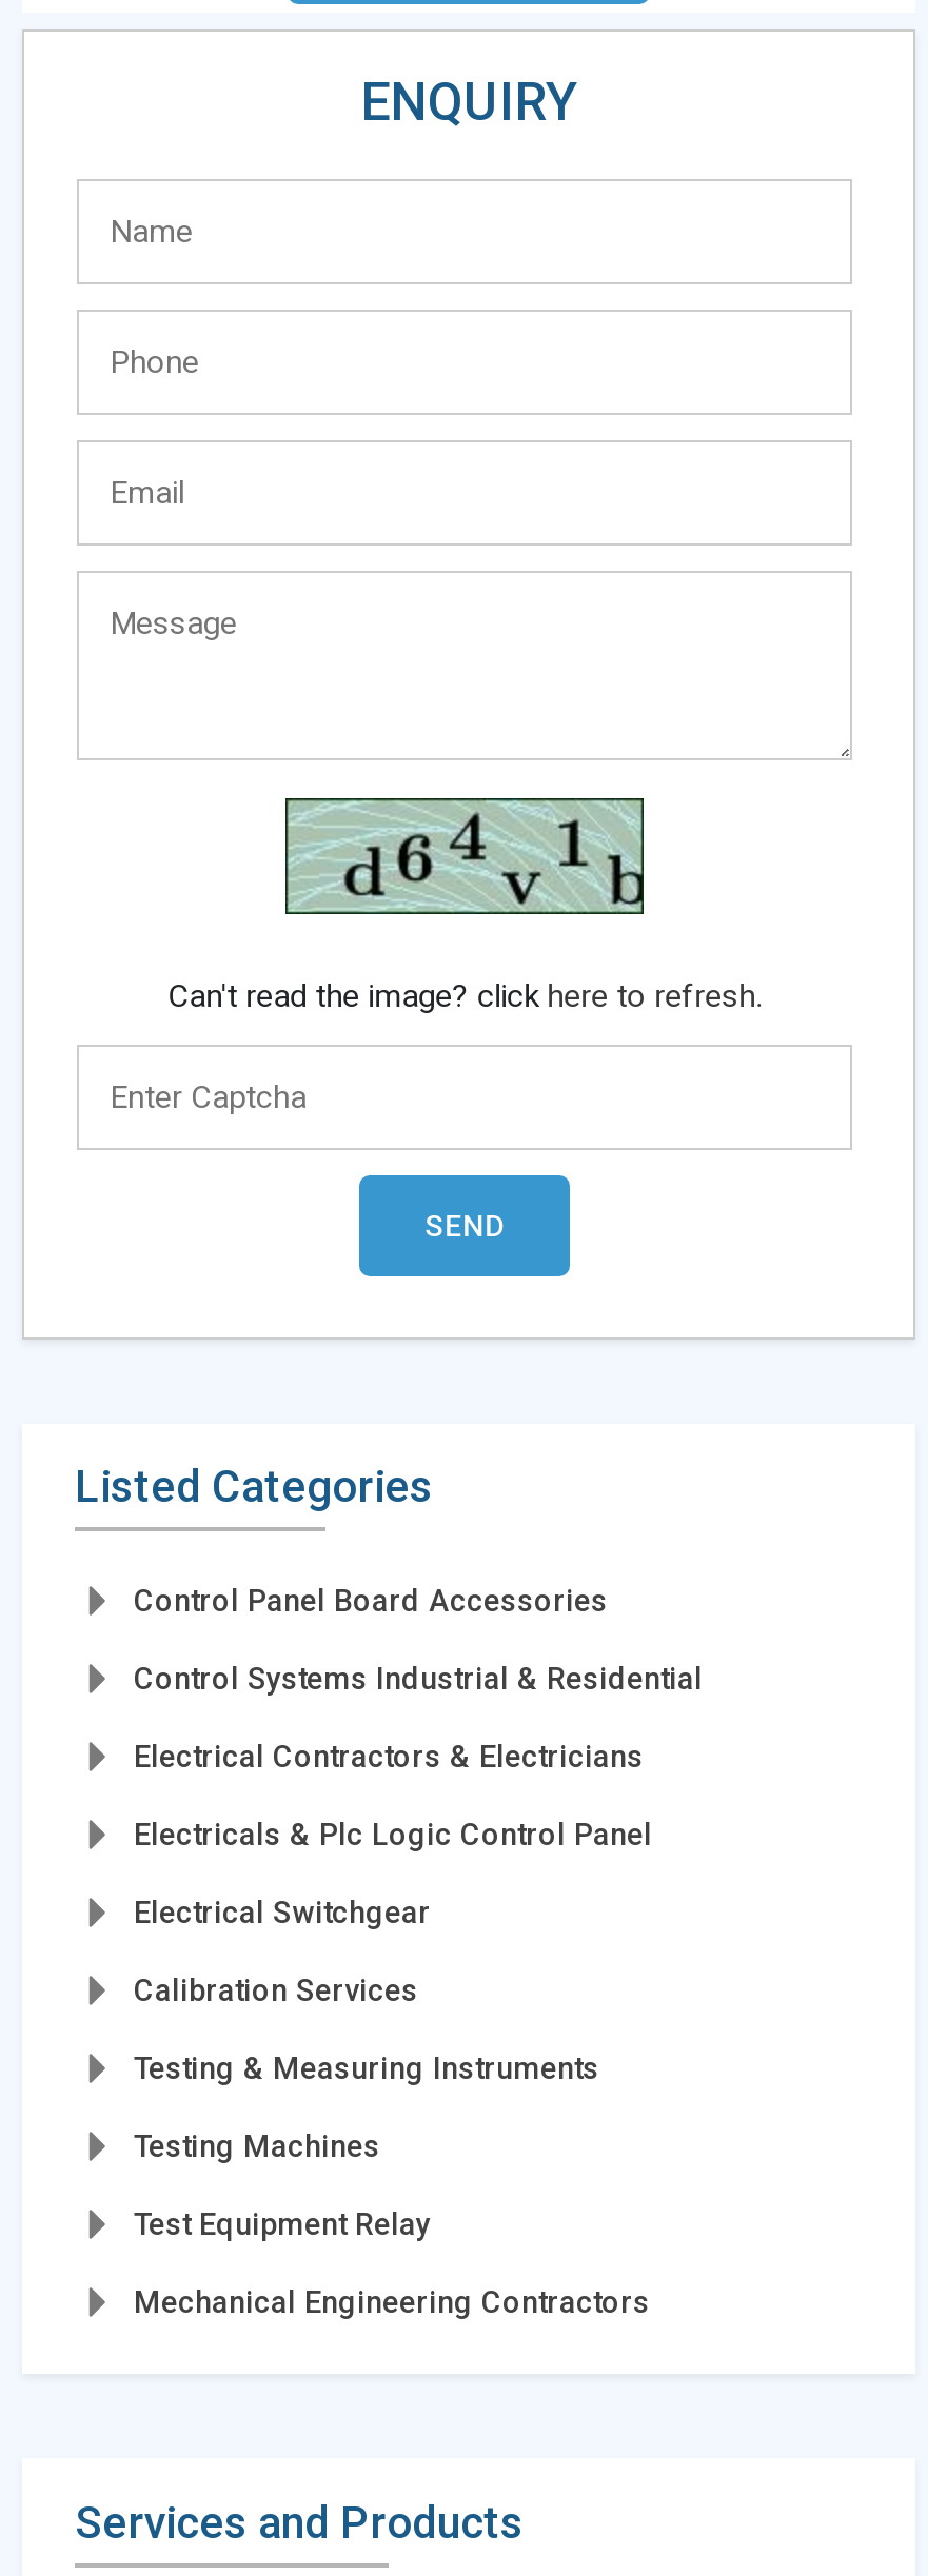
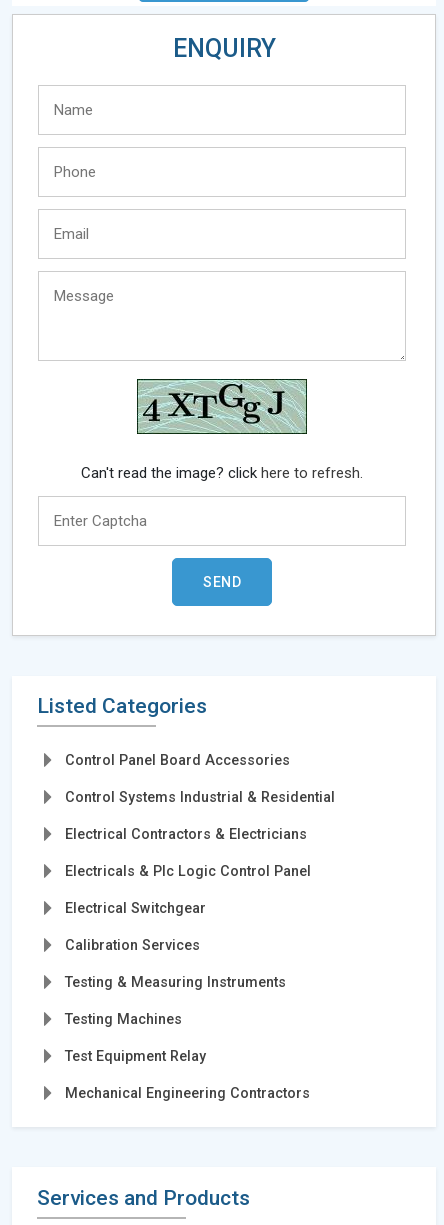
- [image]
+ [image]
